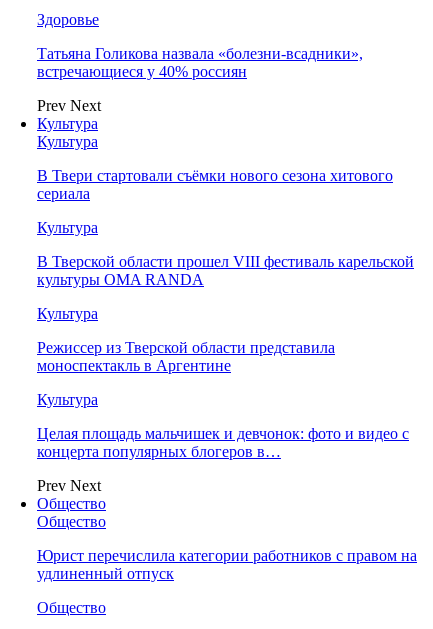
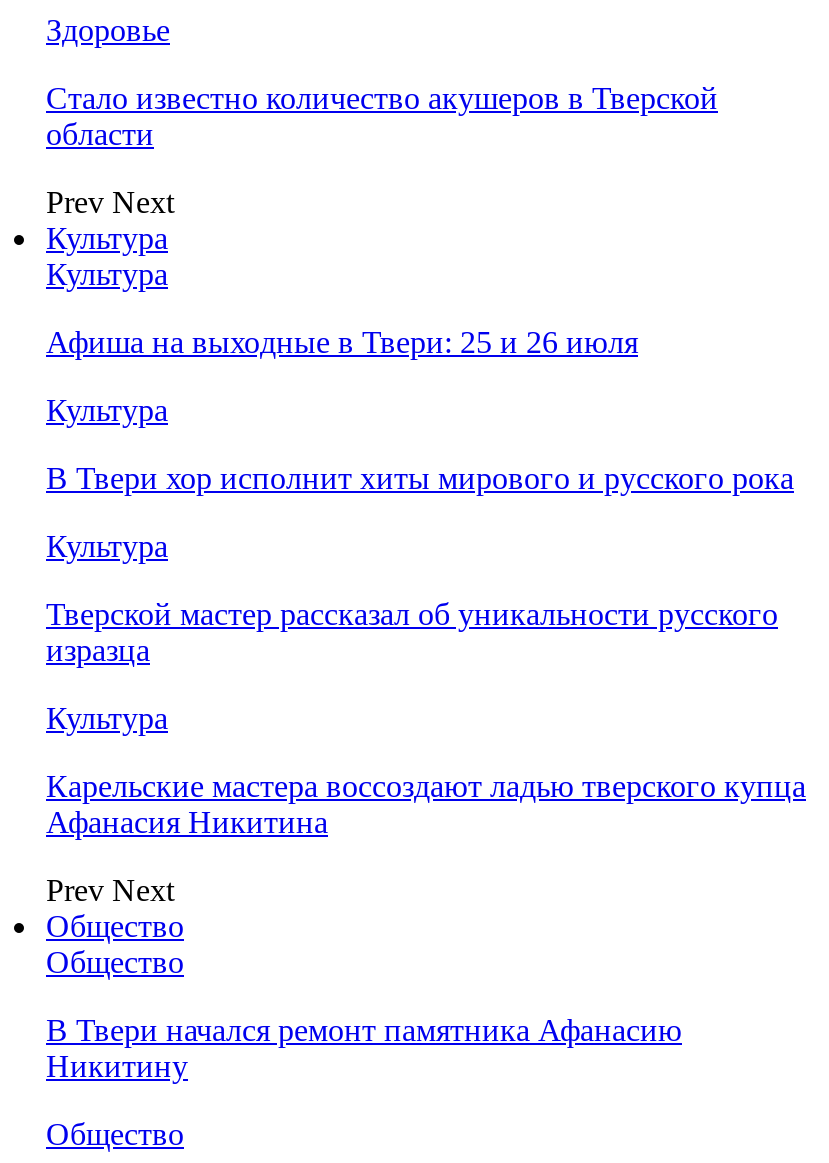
- Татьяна Голикова назвала «болезни-всадники»,
- встречающиеся у 40% россиян
+ Стало известно количество акушеров в Тверской
+ области

- В Твери стартовали съёмки нового сезона хитового
- сериала
+ Афиша на выходные в Твери: 25 и 26 июля

- В Тверской области прошел VIII фестиваль карельской
- культуры OMA RANDA
+ В Твери хор исполнит хиты мирового и русского рока

- Режиссер из Тверской области представила
- моноспектакль в Аргентине
+ Тверской мастер рассказал об уникальности русского
+ изразца

- Целая площадь мальчишек и девчонок: фото и видео с
- концерта популярных блогеров в…
+ Карельские мастера воссоздают ладью тверского купца
+ Афанасия Никитина

- Юрист перечислила категории работников с правом на
- удлиненный отпуск
+ В Твери начался ремонт памятника Афанасию
+ Никитину
